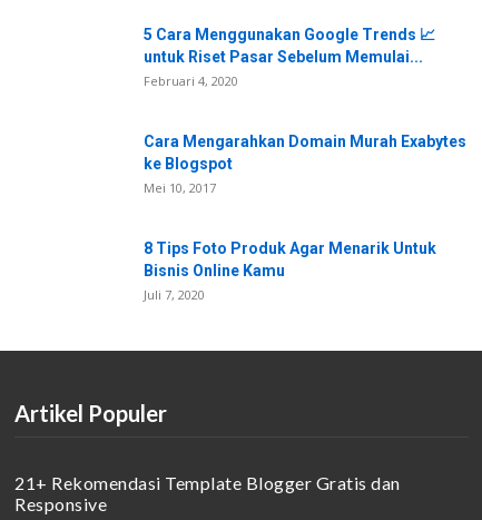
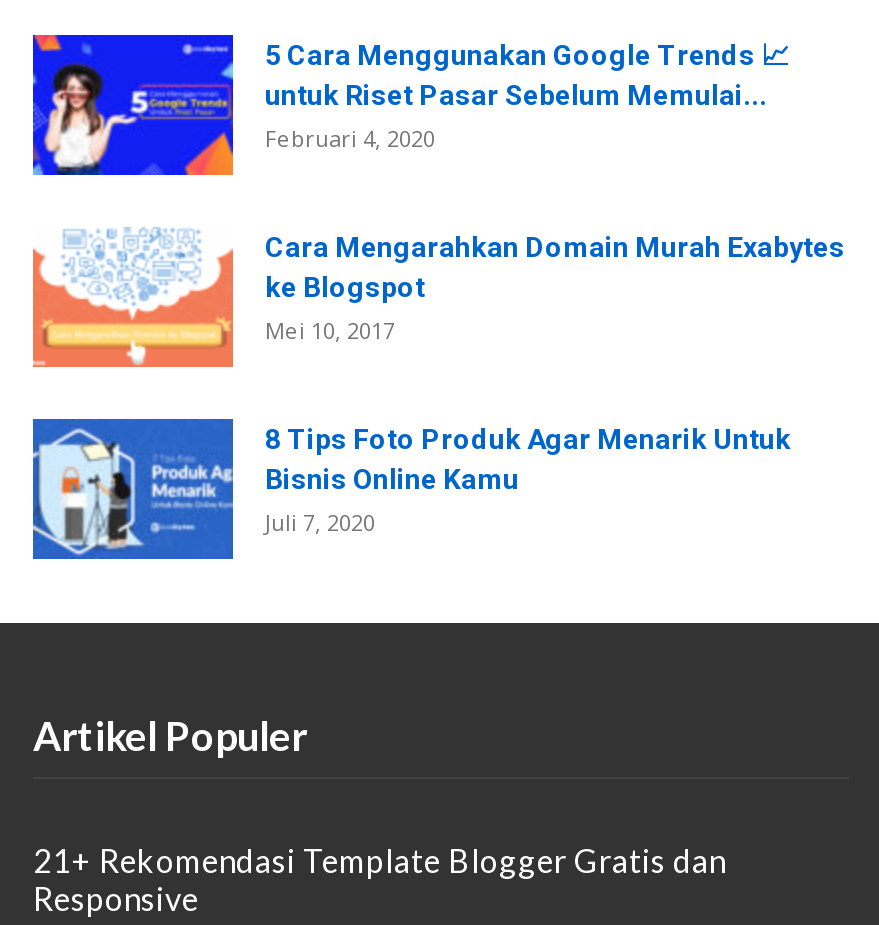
+ [image]

+ [image]

+ [image]
